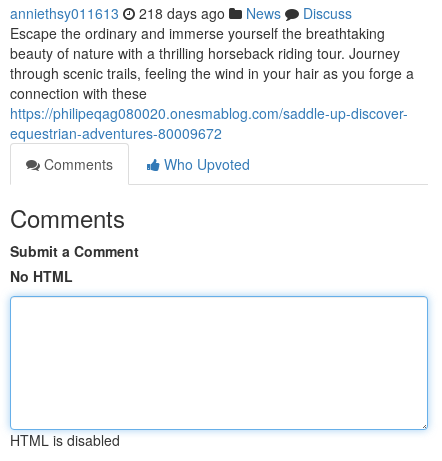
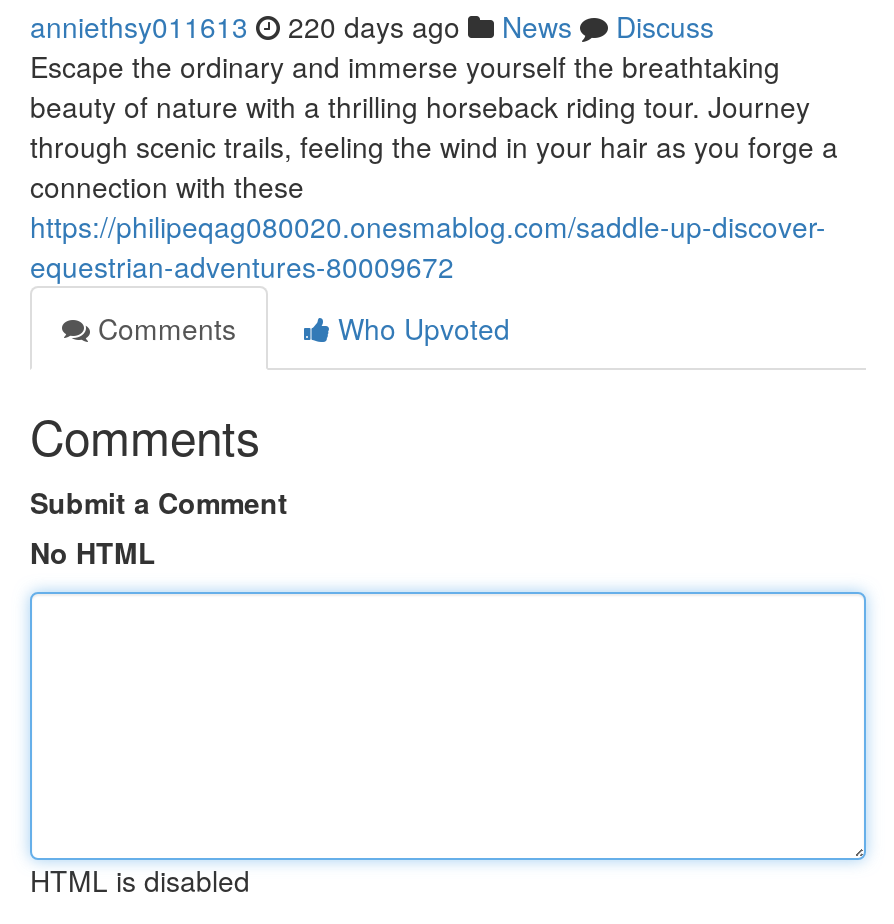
- anniethsy011613 218 days ago News Discuss
+ anniethsy011613 220 days ago News Discuss
